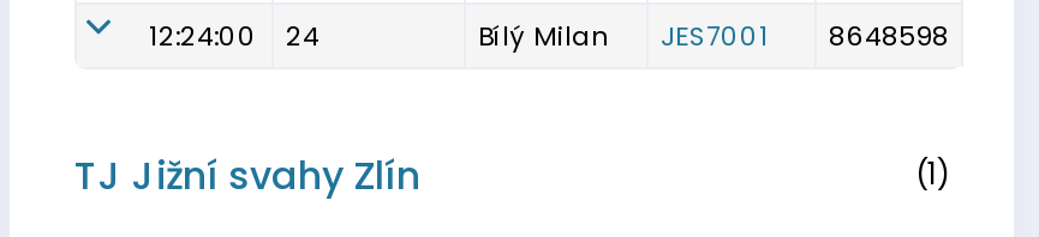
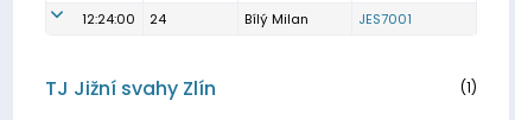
- 8648598
